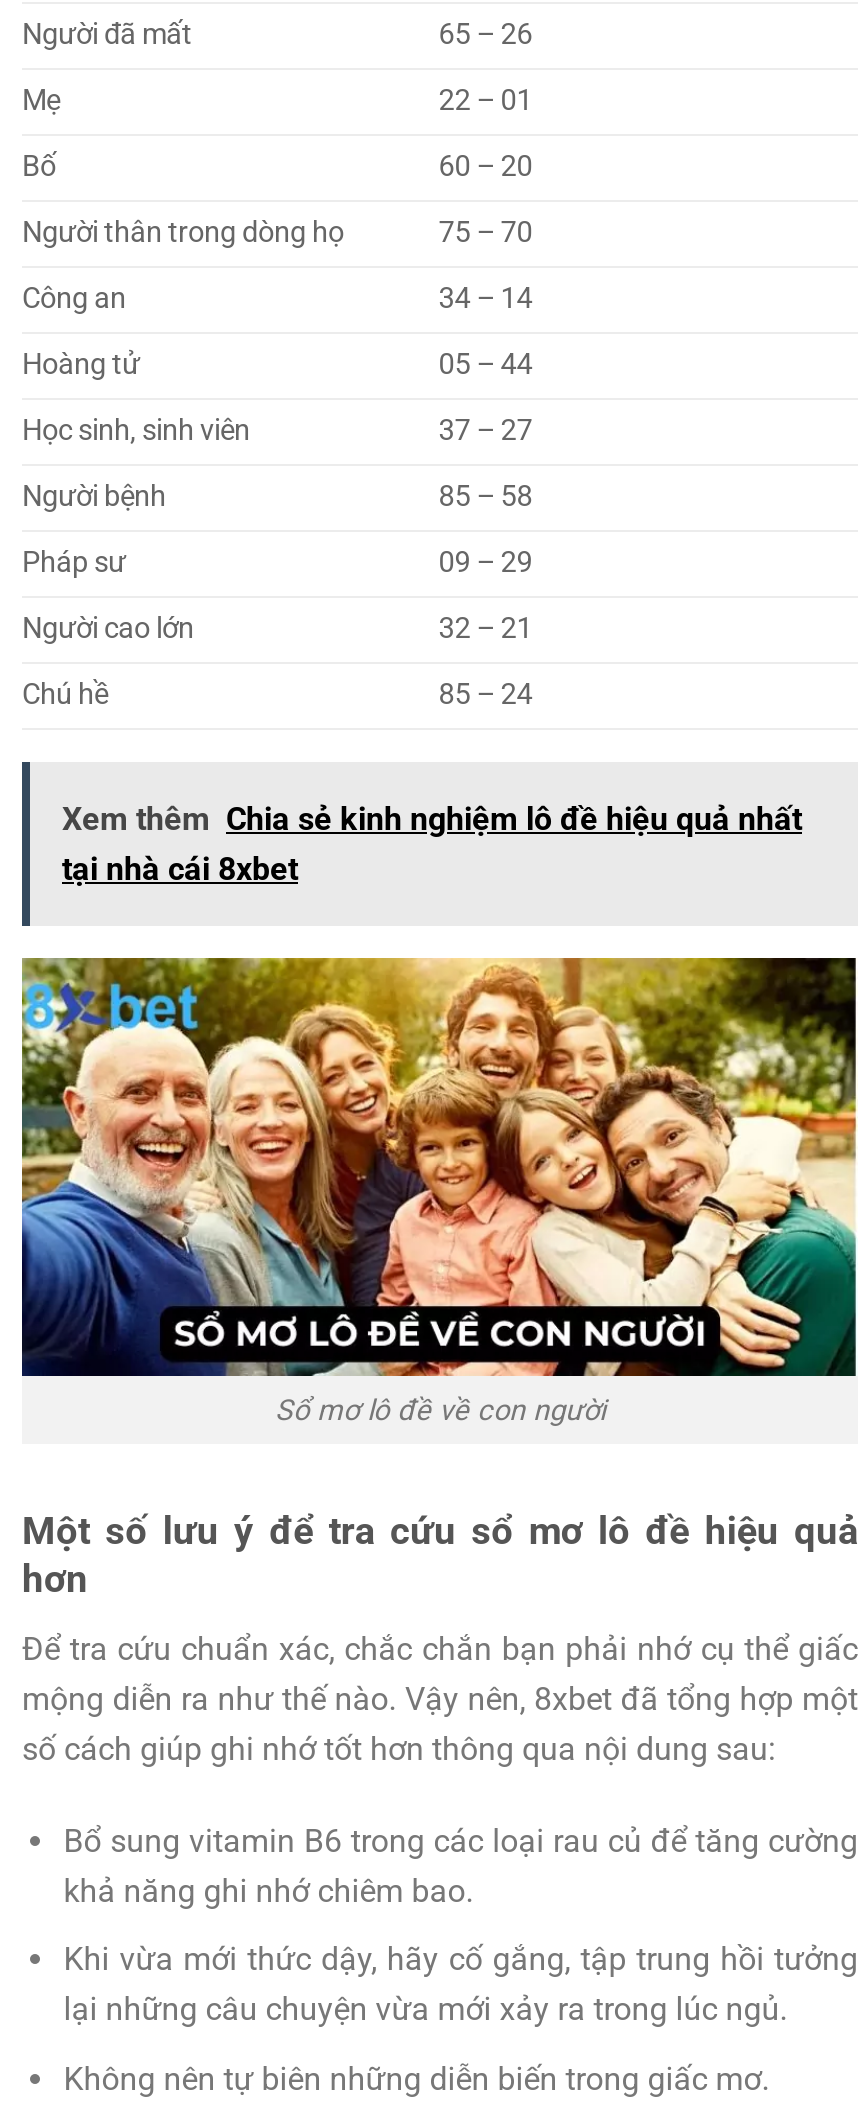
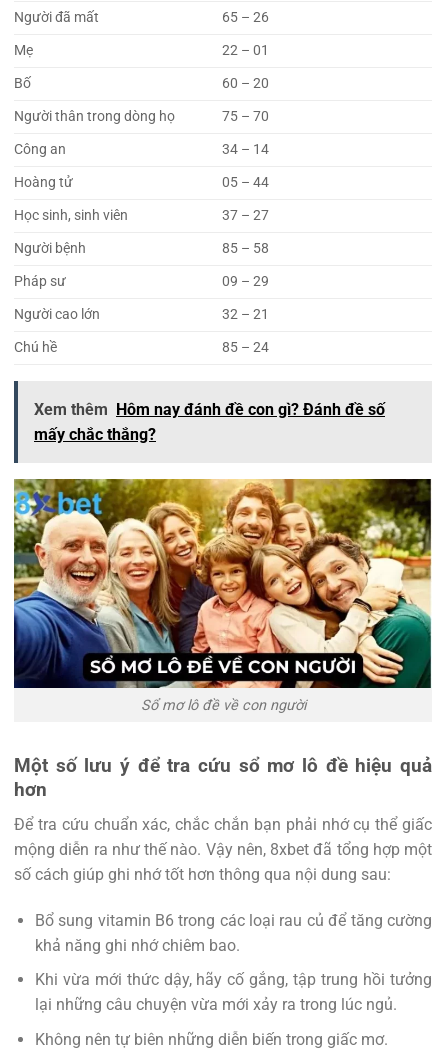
- Xem thêm Chia sẻ kinh nghiệm lô đề hiệu quả nhất
- tại nhà cái 8xbet
+ Xem thêm Hôm nay đánh đề con gì? Đánh đề số
+ mấy chắc thắng?
